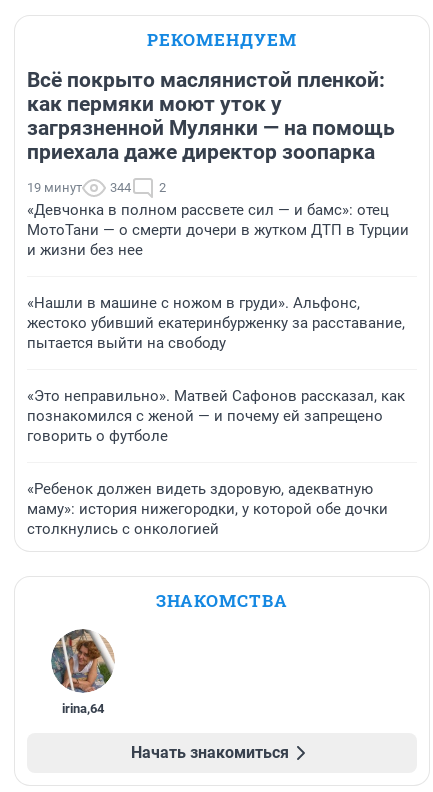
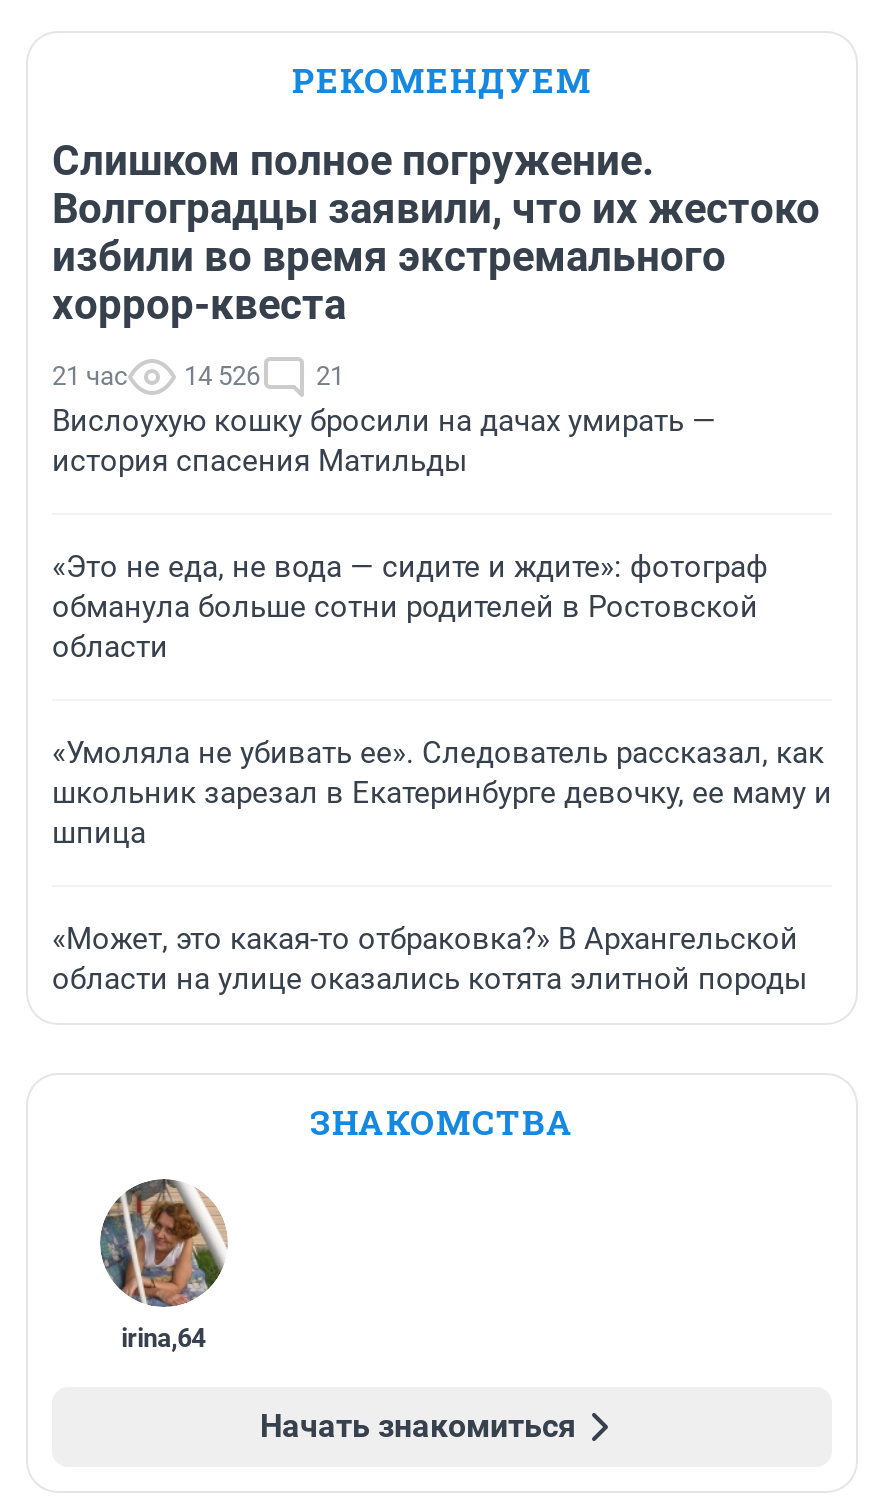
- Всё покрыто маслянистой пленкой:
- как пермяки моют уток у
- загрязненной Мулянки — на помощь
- приехала даже директор зоопарка
+ Слишком полное погружение.
+ Волгоградцы заявили, что их жестоко
+ избили во время экстремального
+ хоррор-квеста

- 19 минут
- 344
- 2
- «Девчонка в полном рассвете сил — и бамс»: отец
- МотоТани — о смерти дочери в жутком ДТП в Турции
- и жизни без нее
+ 21 час
+ 14 526
+ 21
+ Вислоухую кошку бросили на дачах умирать —
+ история спасения Матильды

- «Нашли в машине с ножом в груди». Альфонс,
- жестоко убивший екатеринбурженку за расставание,
- пытается выйти на свободу
+ «Это не еда, не вода — сидите и ждите»: фотограф
+ обманула больше сотни родителей в Ростовской
+ области

- «Это неправильно». Матвей Сафонов рассказал, как
- познакомился с женой — и почему ей запрещено
- говорить о футболе
+ «Умоляла не убивать ее». Следователь рассказал, как
+ школьник зарезал в Екатеринбурге девочку, ее маму и
+ шпица

- «Ребенок должен видеть здоровую, адекватную
- маму»: история нижегородки, у которой обе дочки
- столкнулись с онкологией
+ «Может, это какая-то отбраковка?» В Архангельской
+ области на улице оказались котята элитной породы
